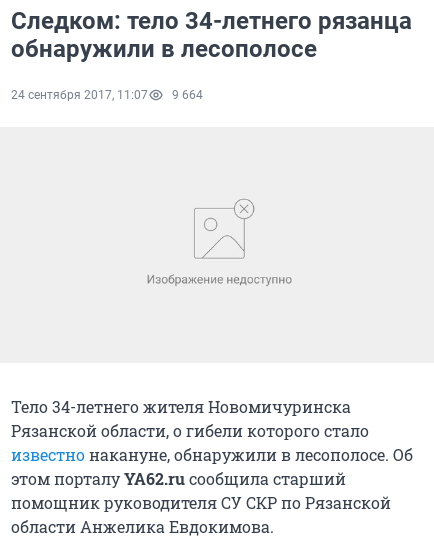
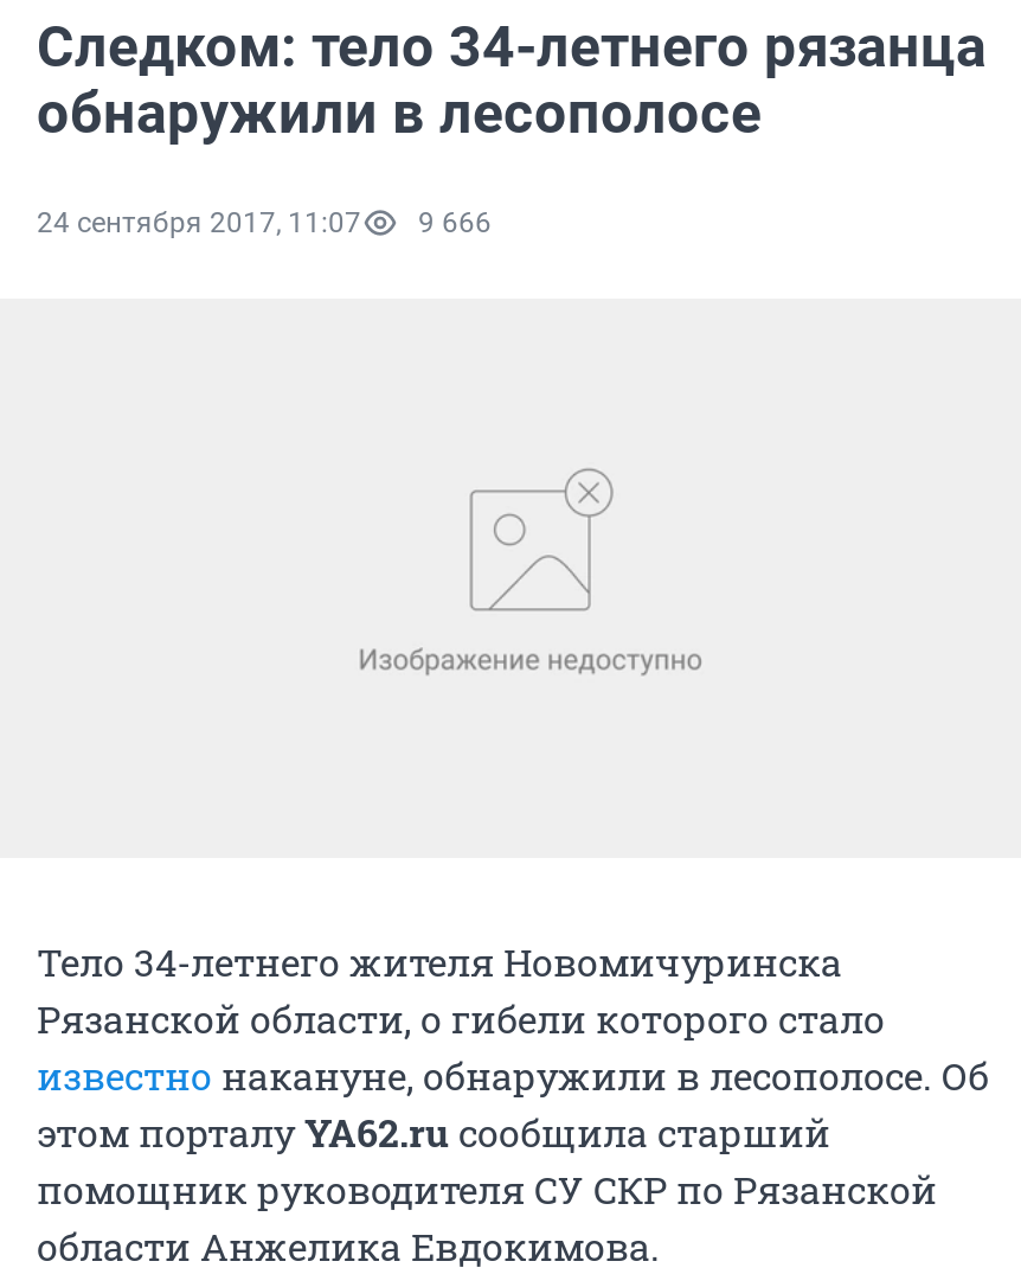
- 24 сентября 2017, 11:07 9 664
+ 24 сентября 2017, 11:07 9 666
